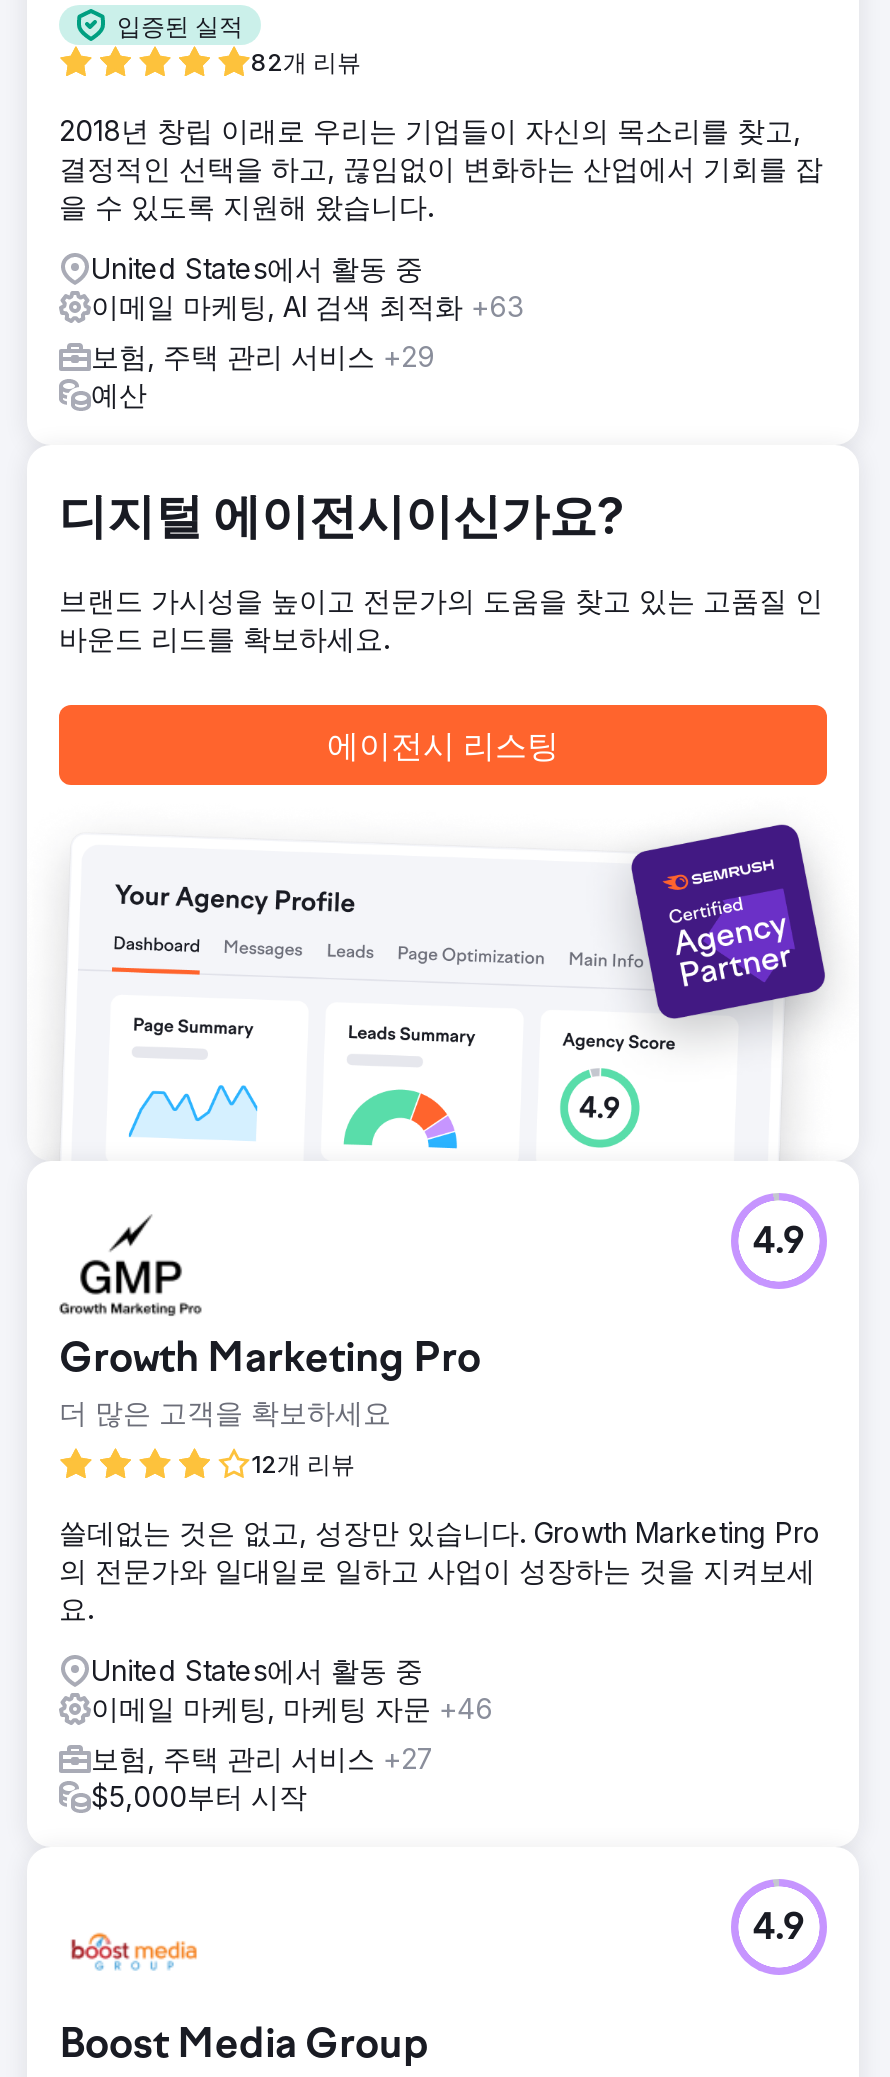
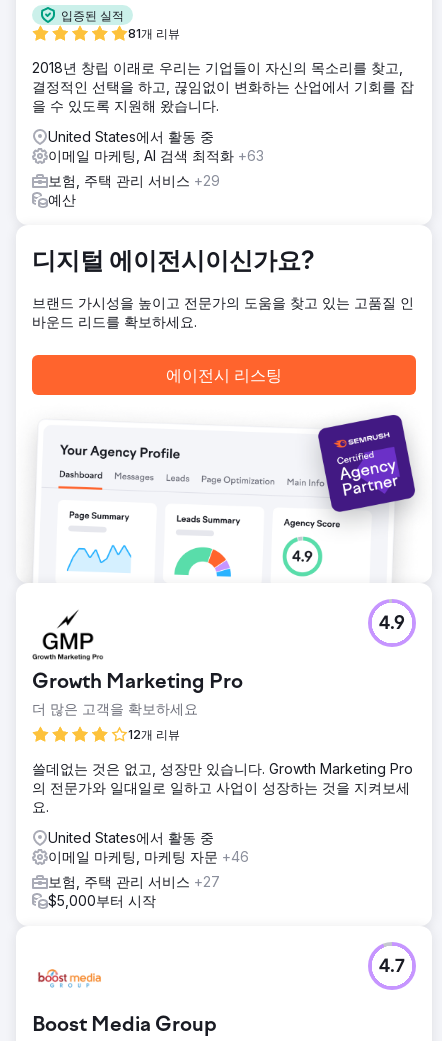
- 82개 리뷰
+ 81개 리뷰

- 4.9
+ 4.7
